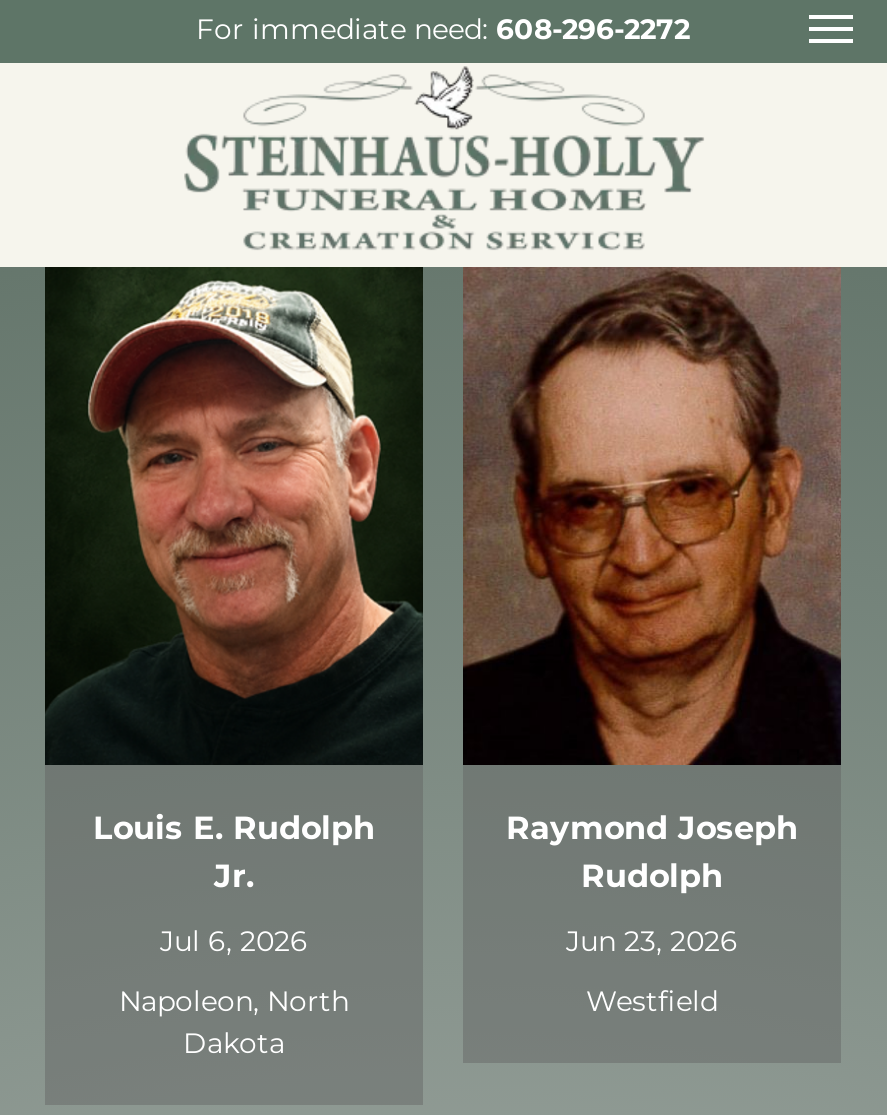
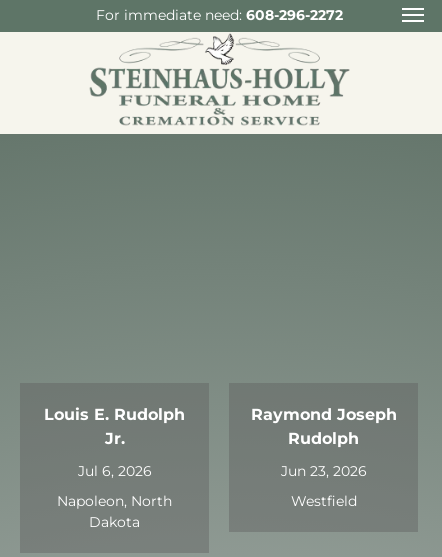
- [image]

- [image]
